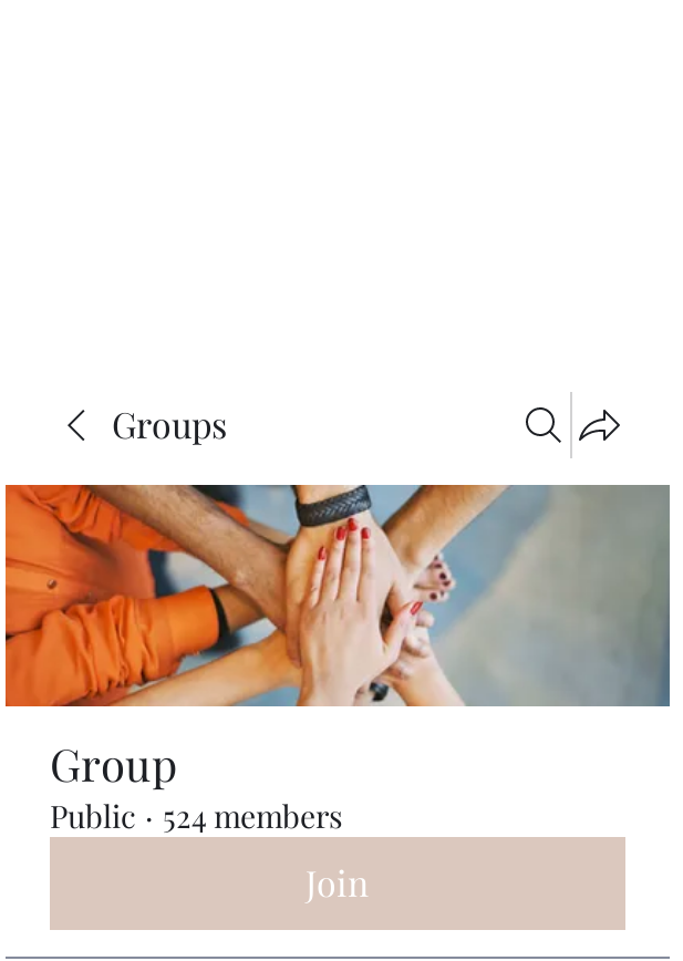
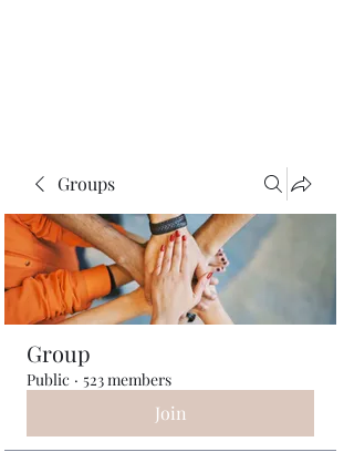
- Public · 524 members
+ Public · 523 members
